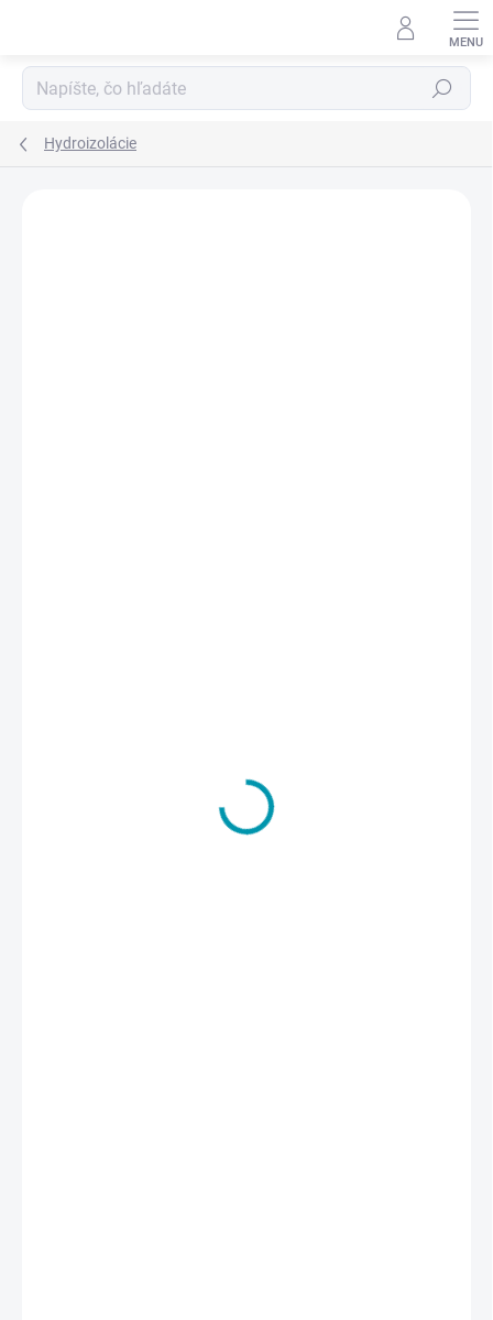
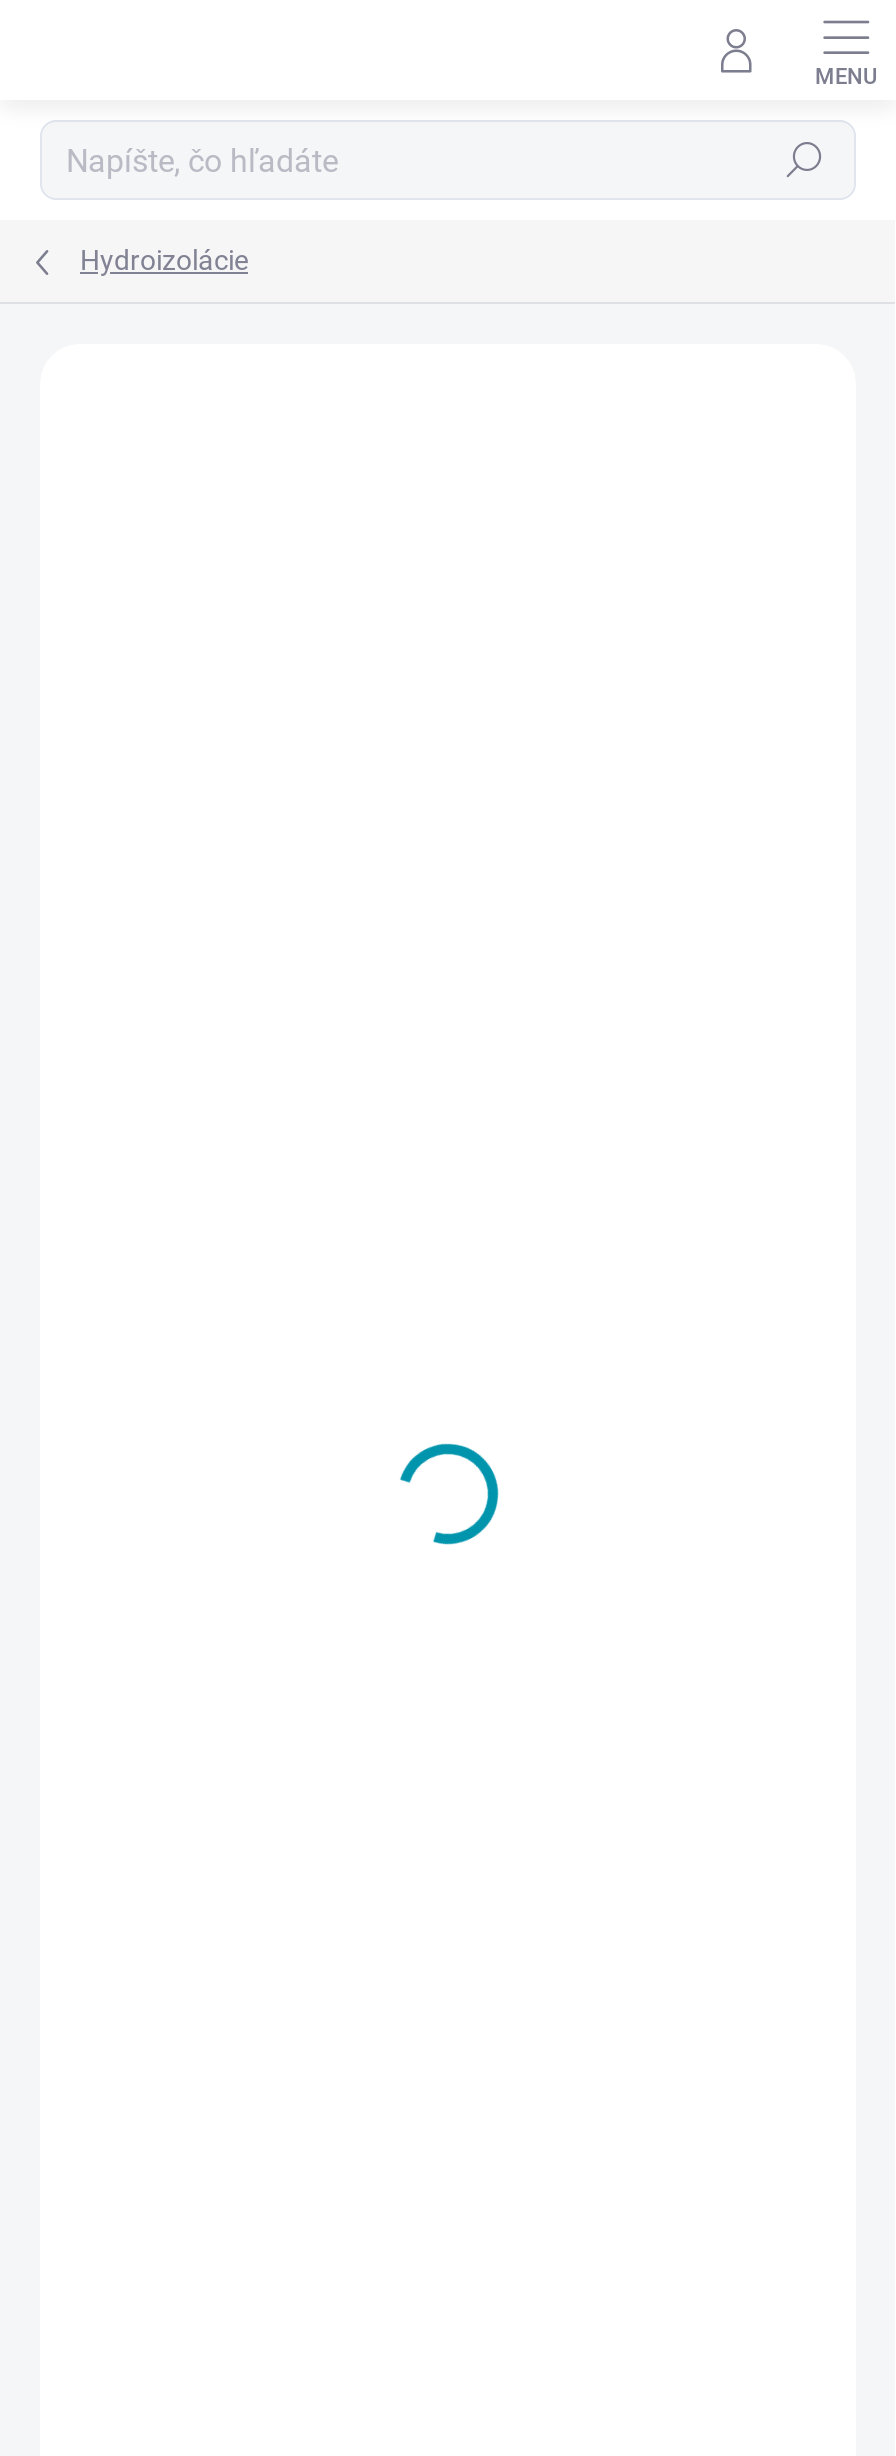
- [image]
+ [image]
